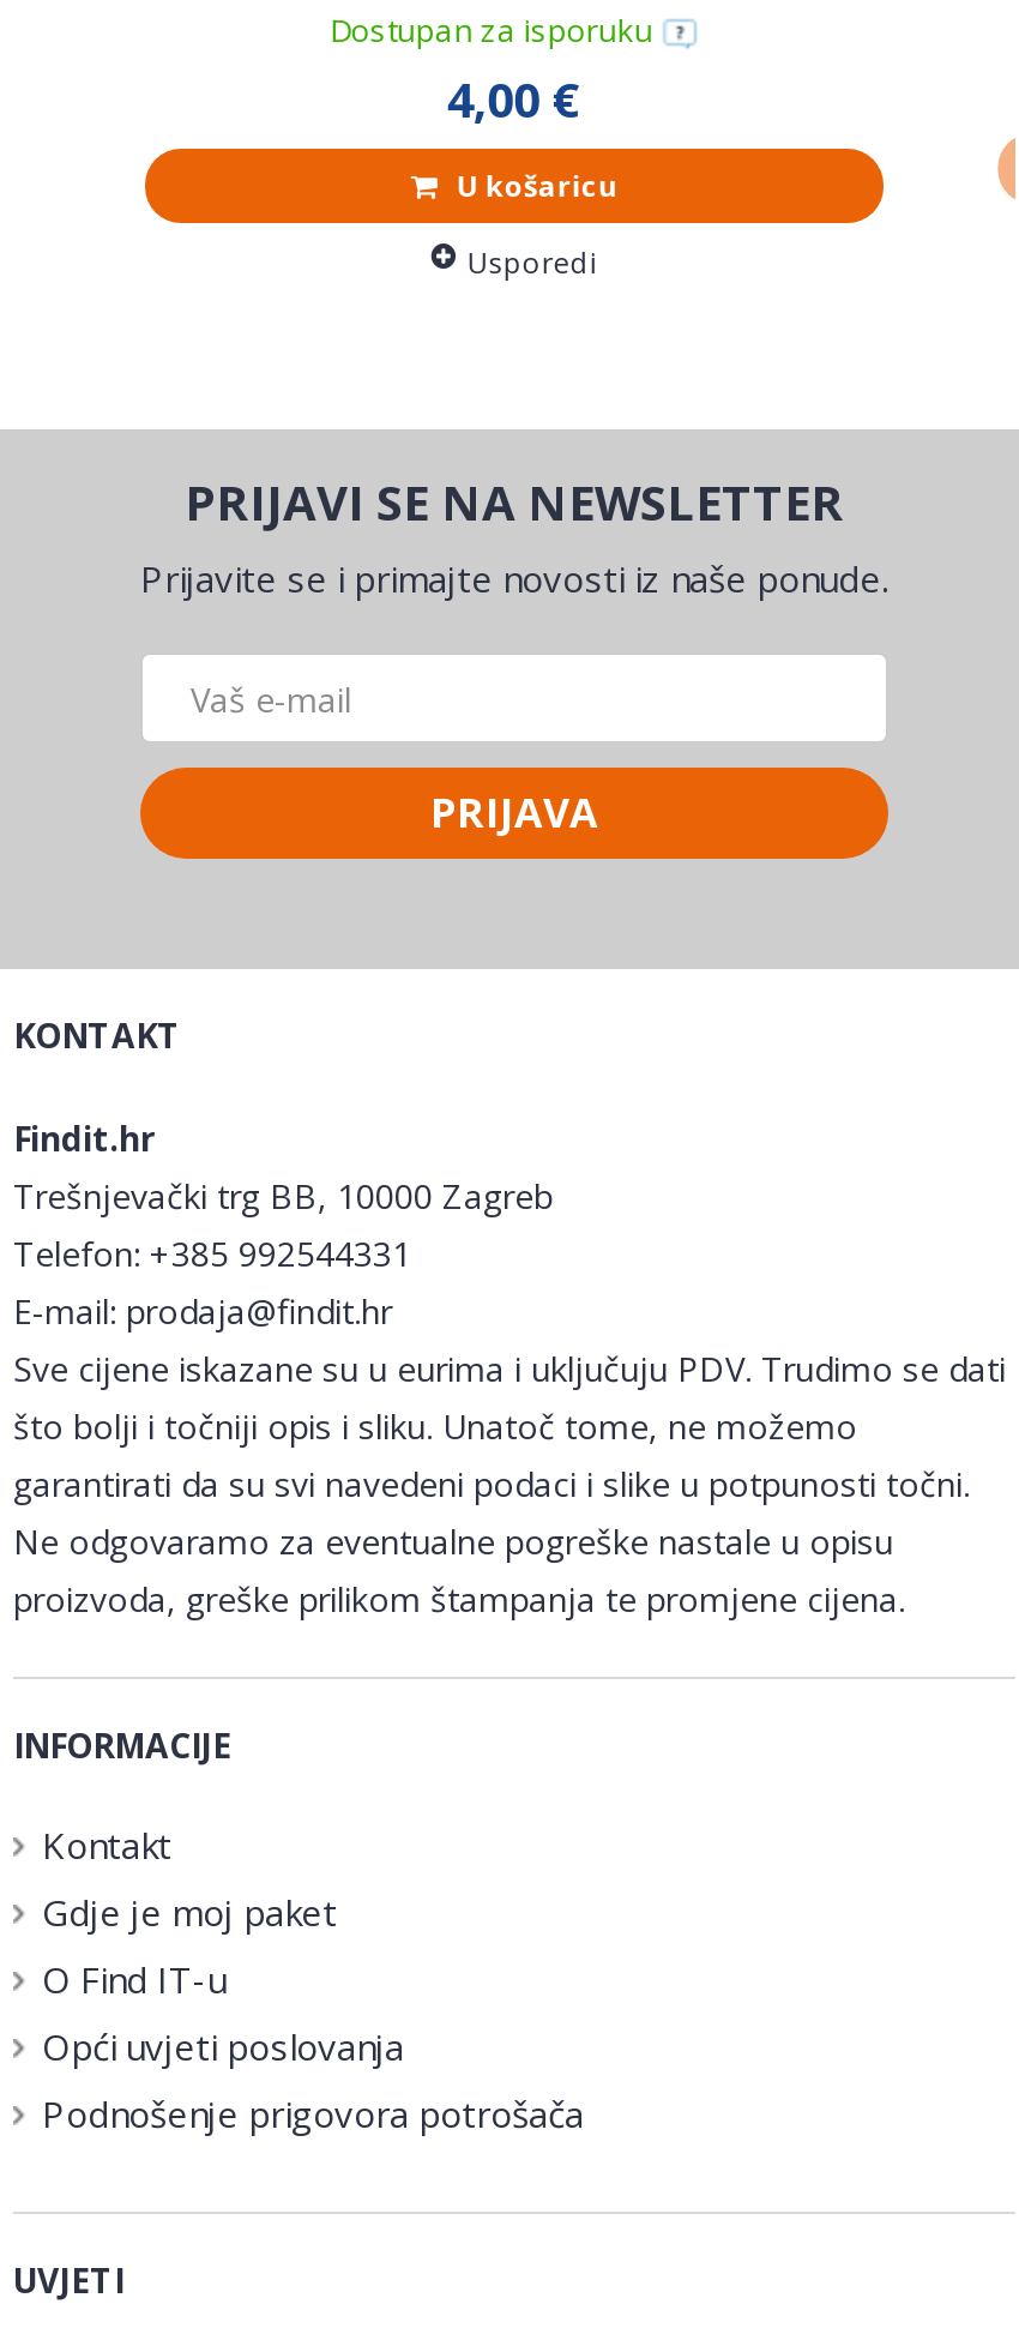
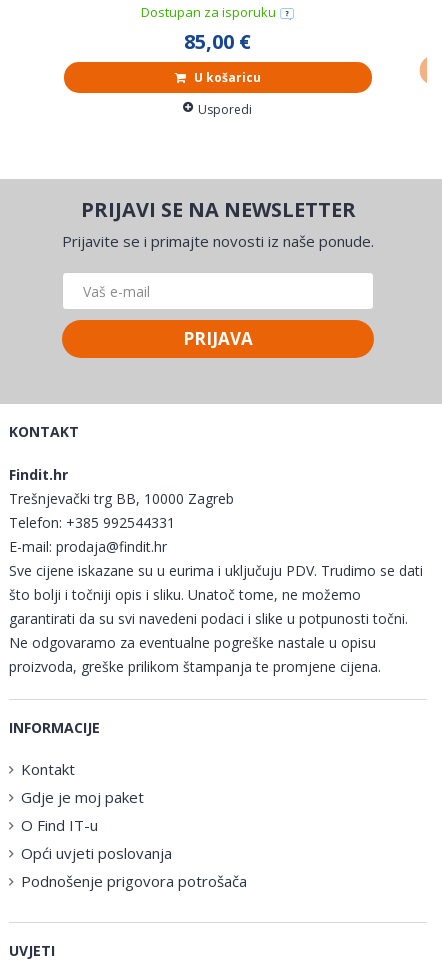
- 4,00 €
+ 85,00 €
